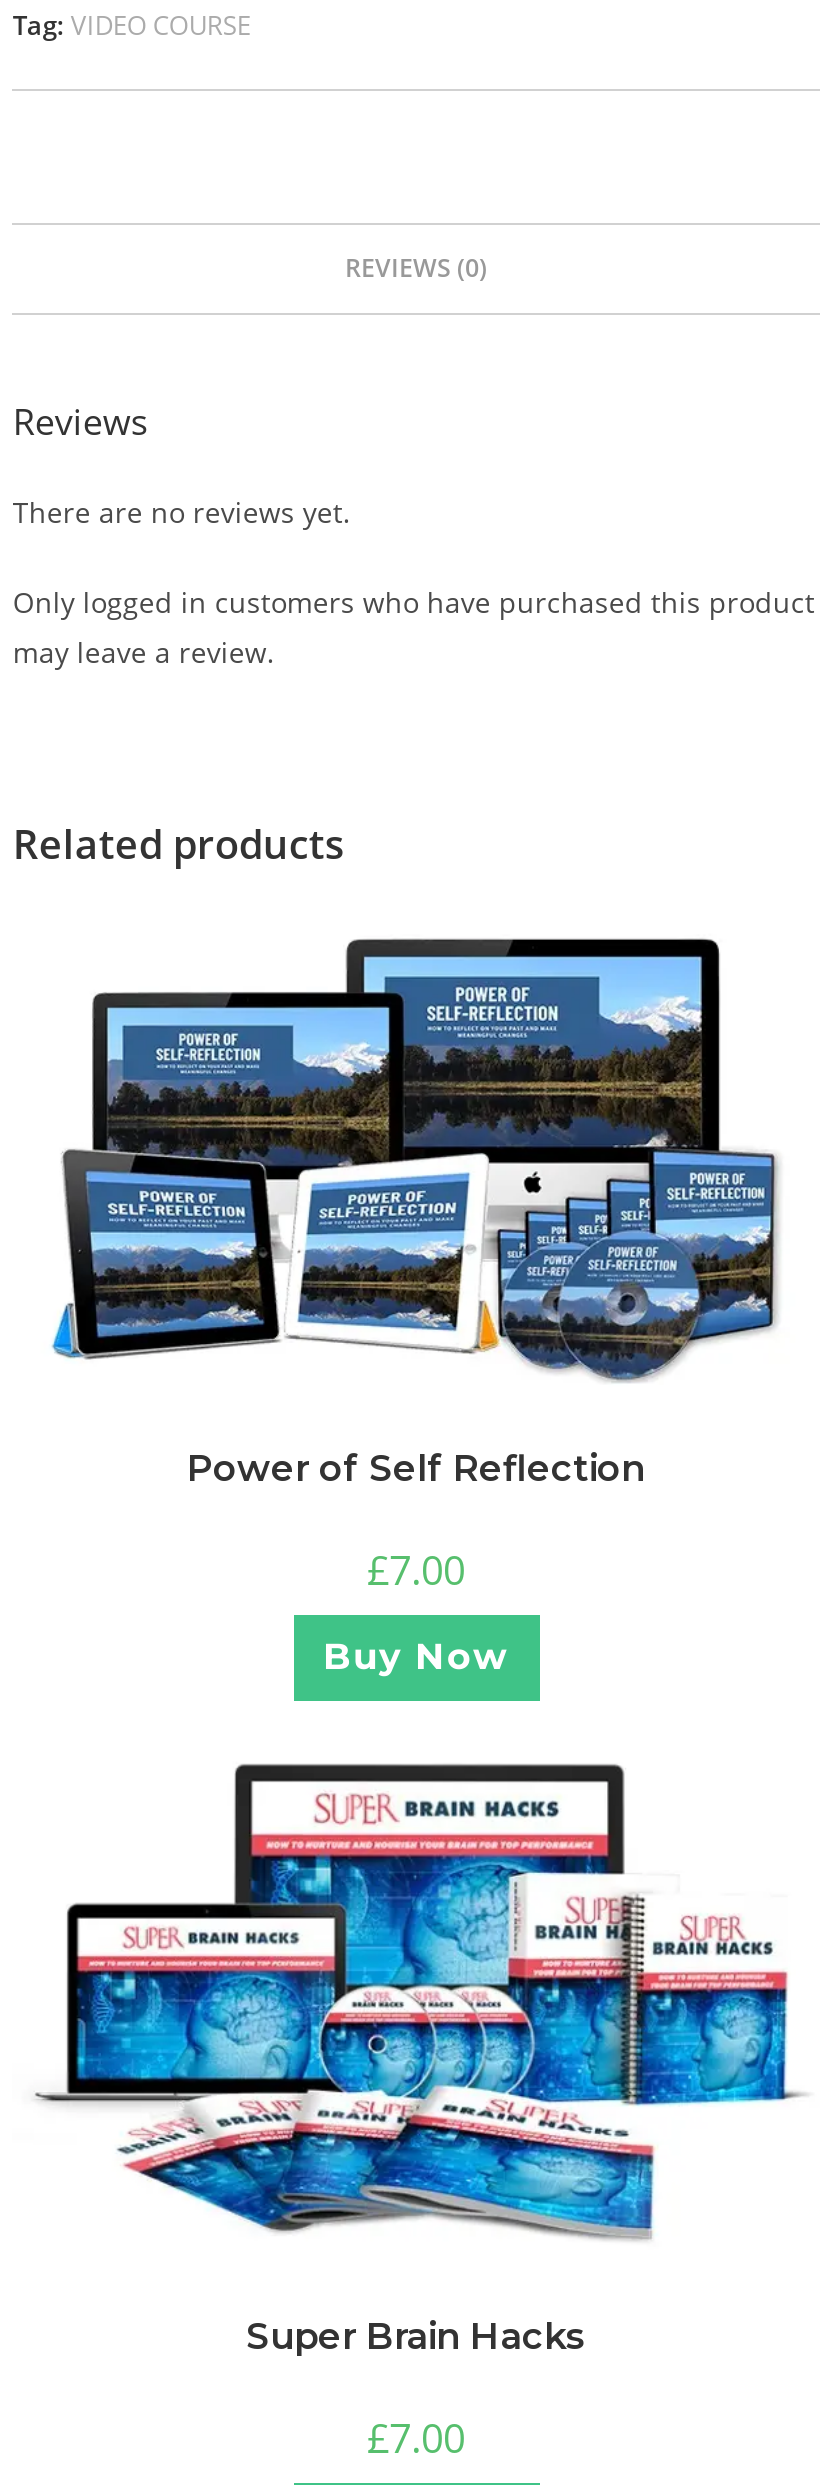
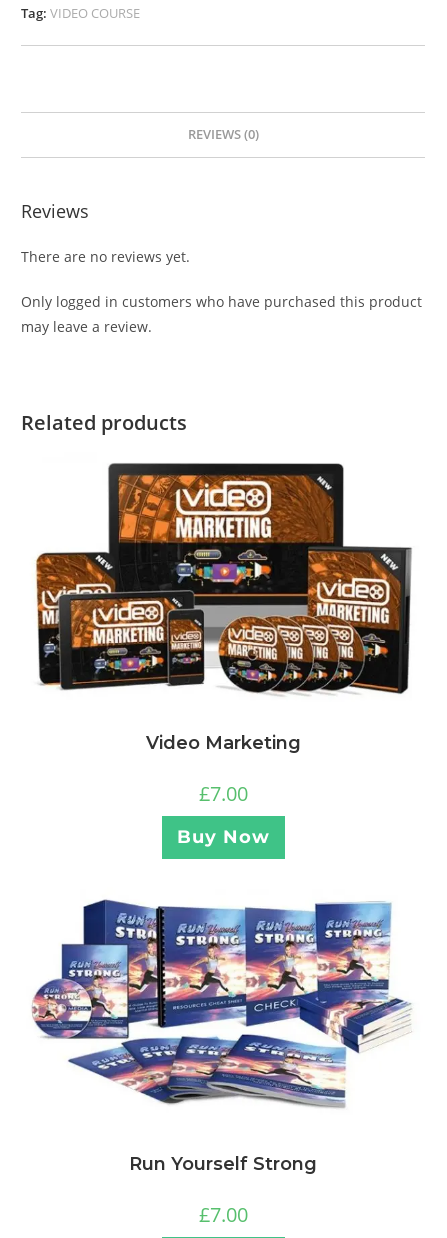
- [image]
- Power of Self Reflection
+ [image]
+ Video Marketing

- [image]
- Super Brain Hacks
+ [image]
+ Run Yourself Strong
